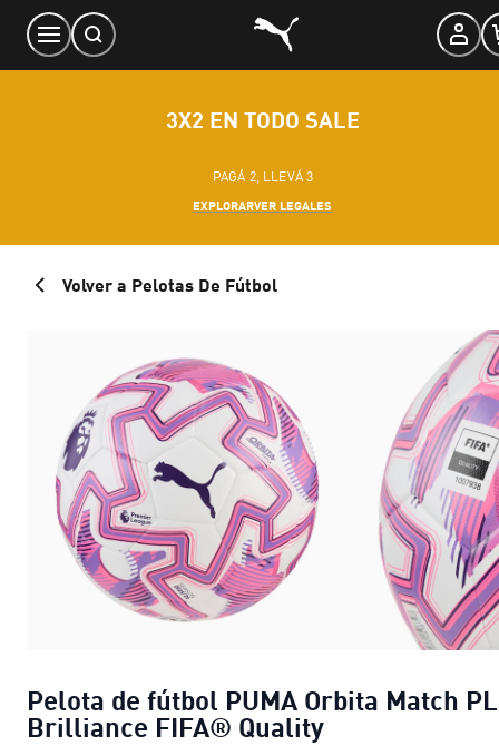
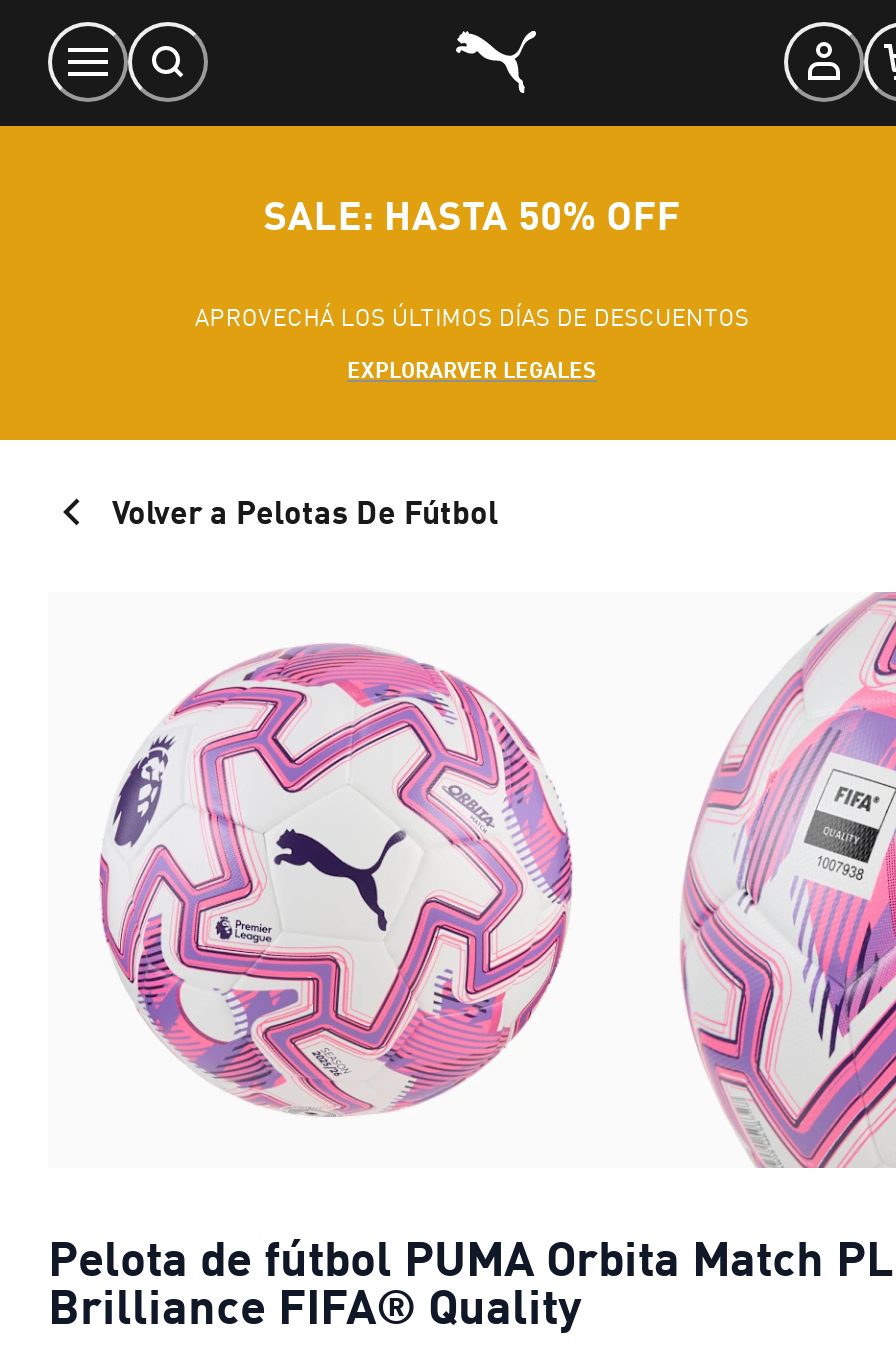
- 3X2 EN TODO SALE
+ SALE: HASTA 50% OFF

- PAGÁ 2, LLEVÁ 3
+ APROVECHÁ LOS ÚLTIMOS DÍAS DE DESCUENTOS
